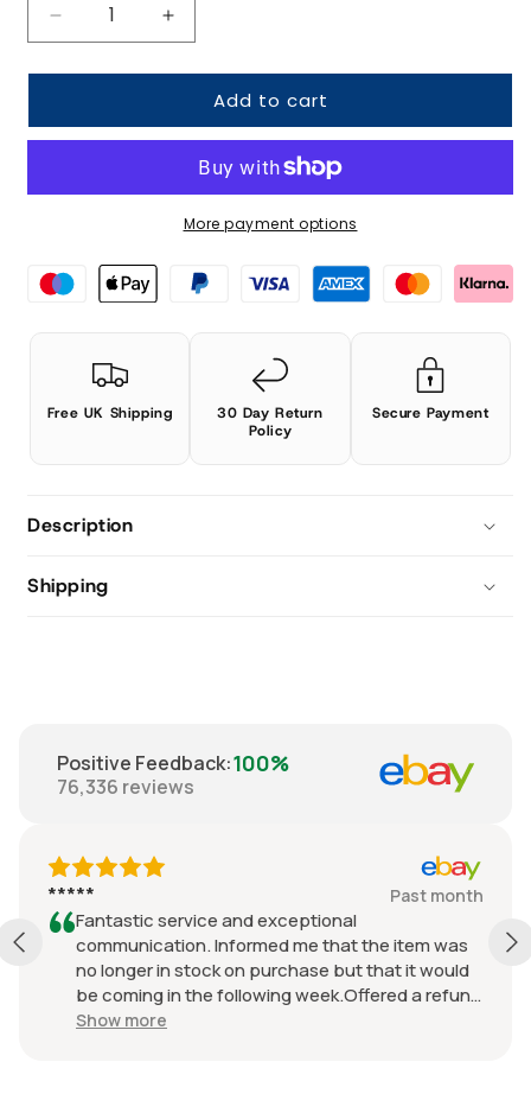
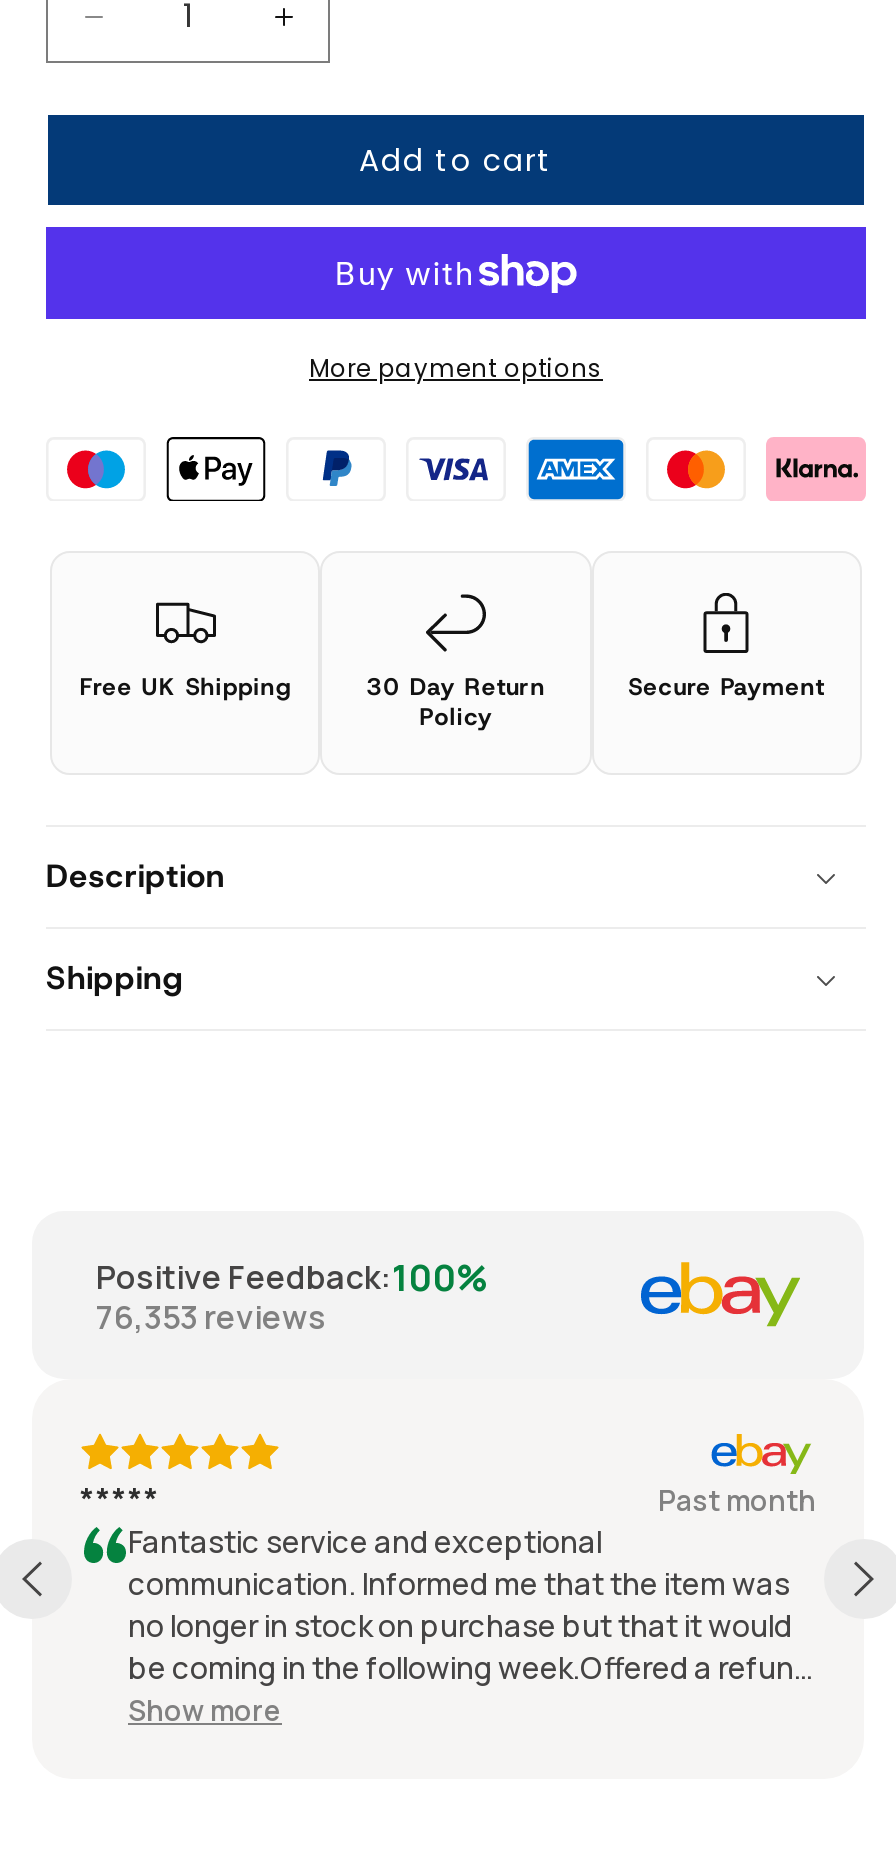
- 76,336 reviews
+ 76,353 reviews
